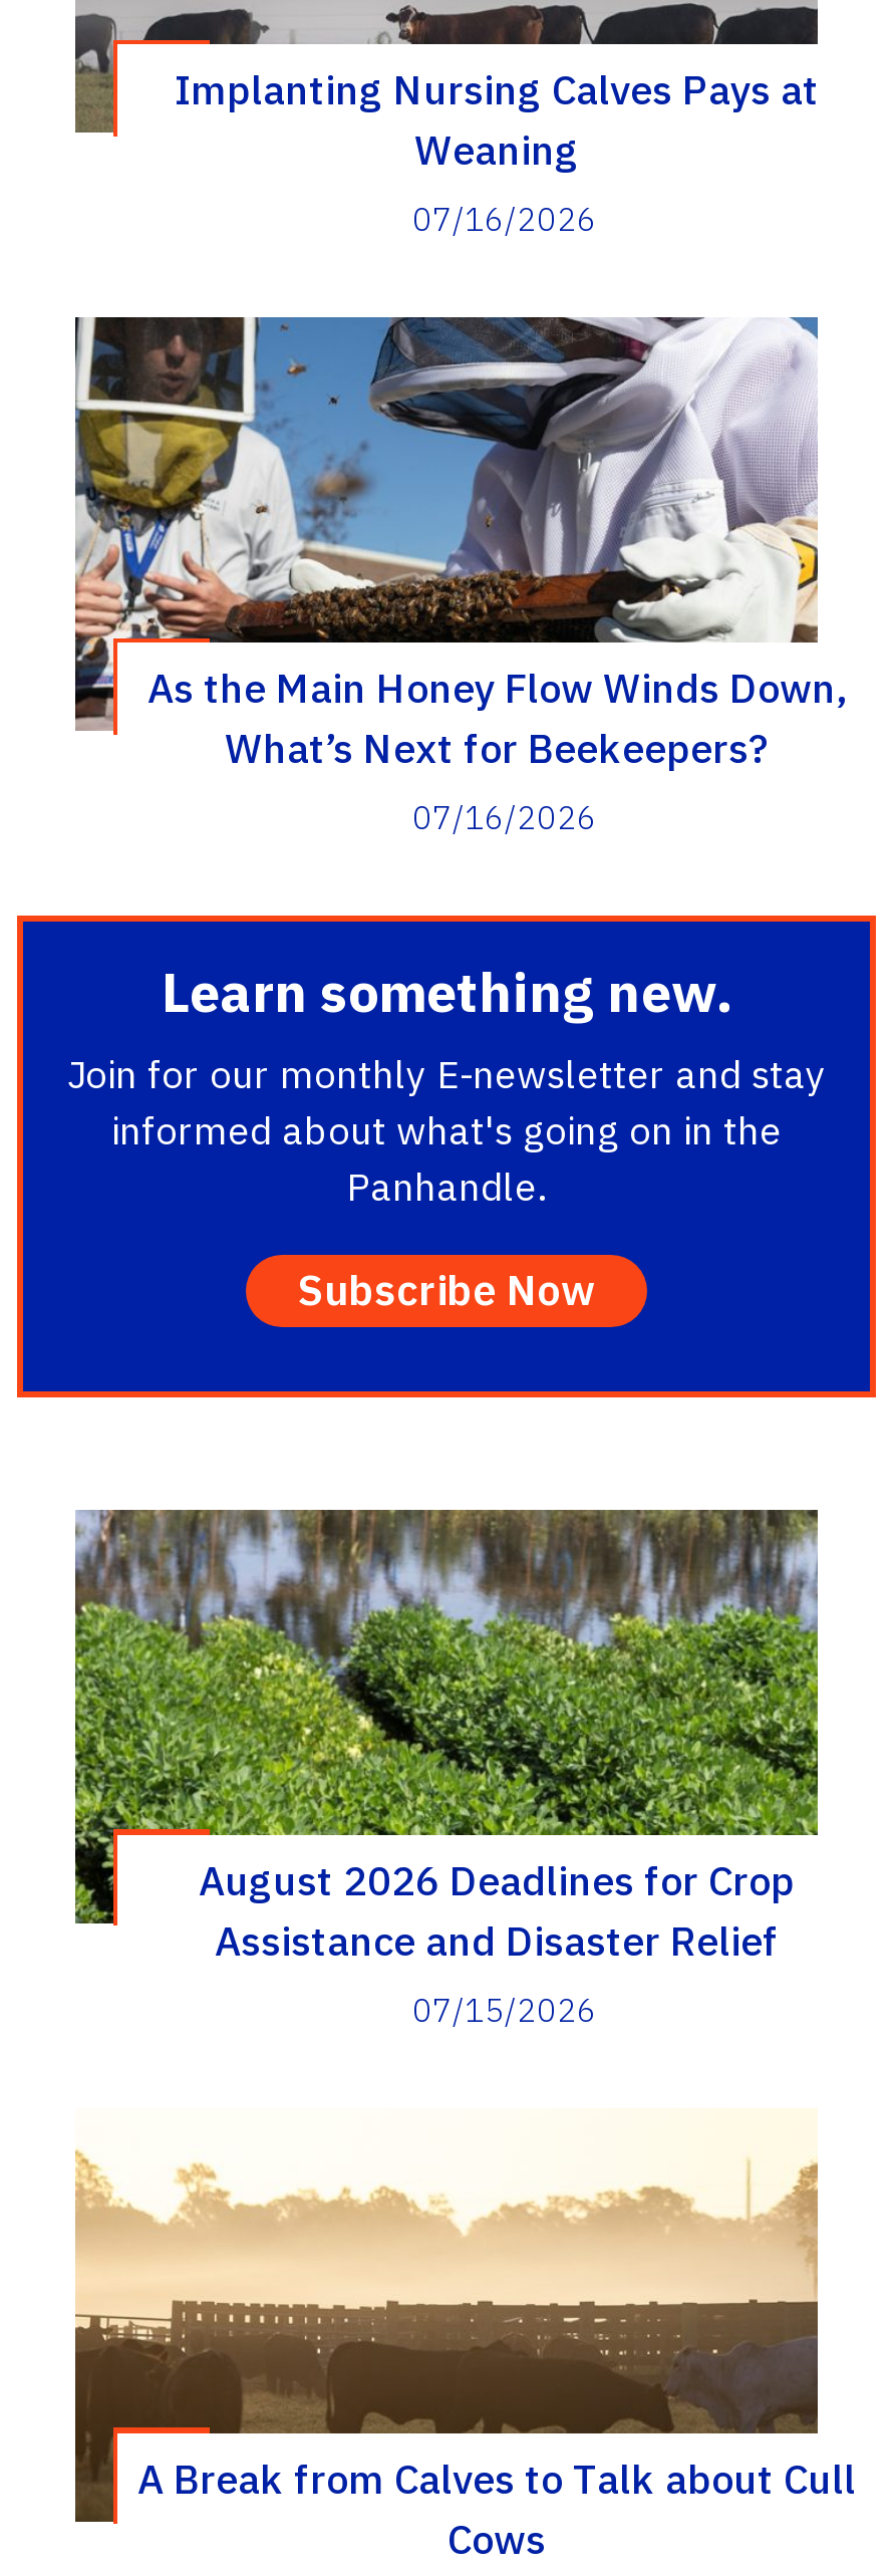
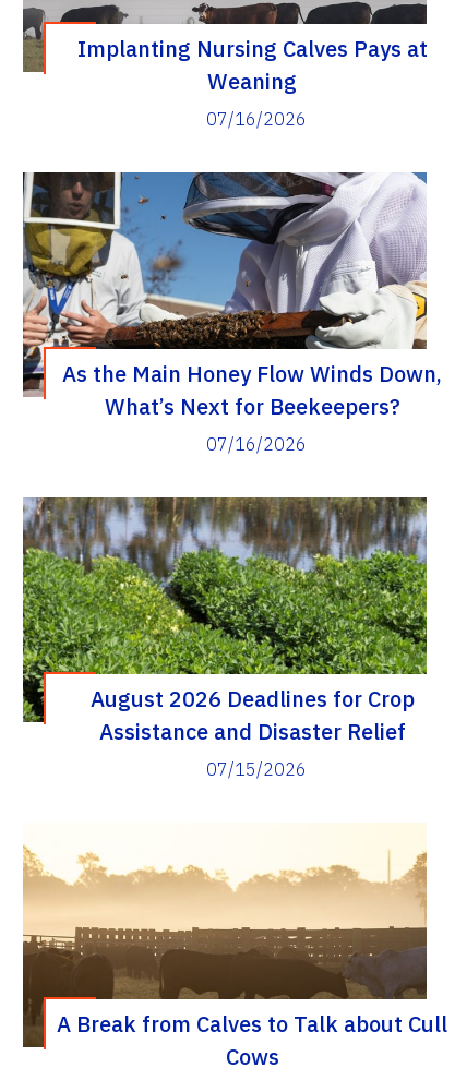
- [image]
- Learn something new.
- Join for our monthly E-newsletter and stay
- informed about what's going on in the
- Panhandle.
- Subscribe Now
